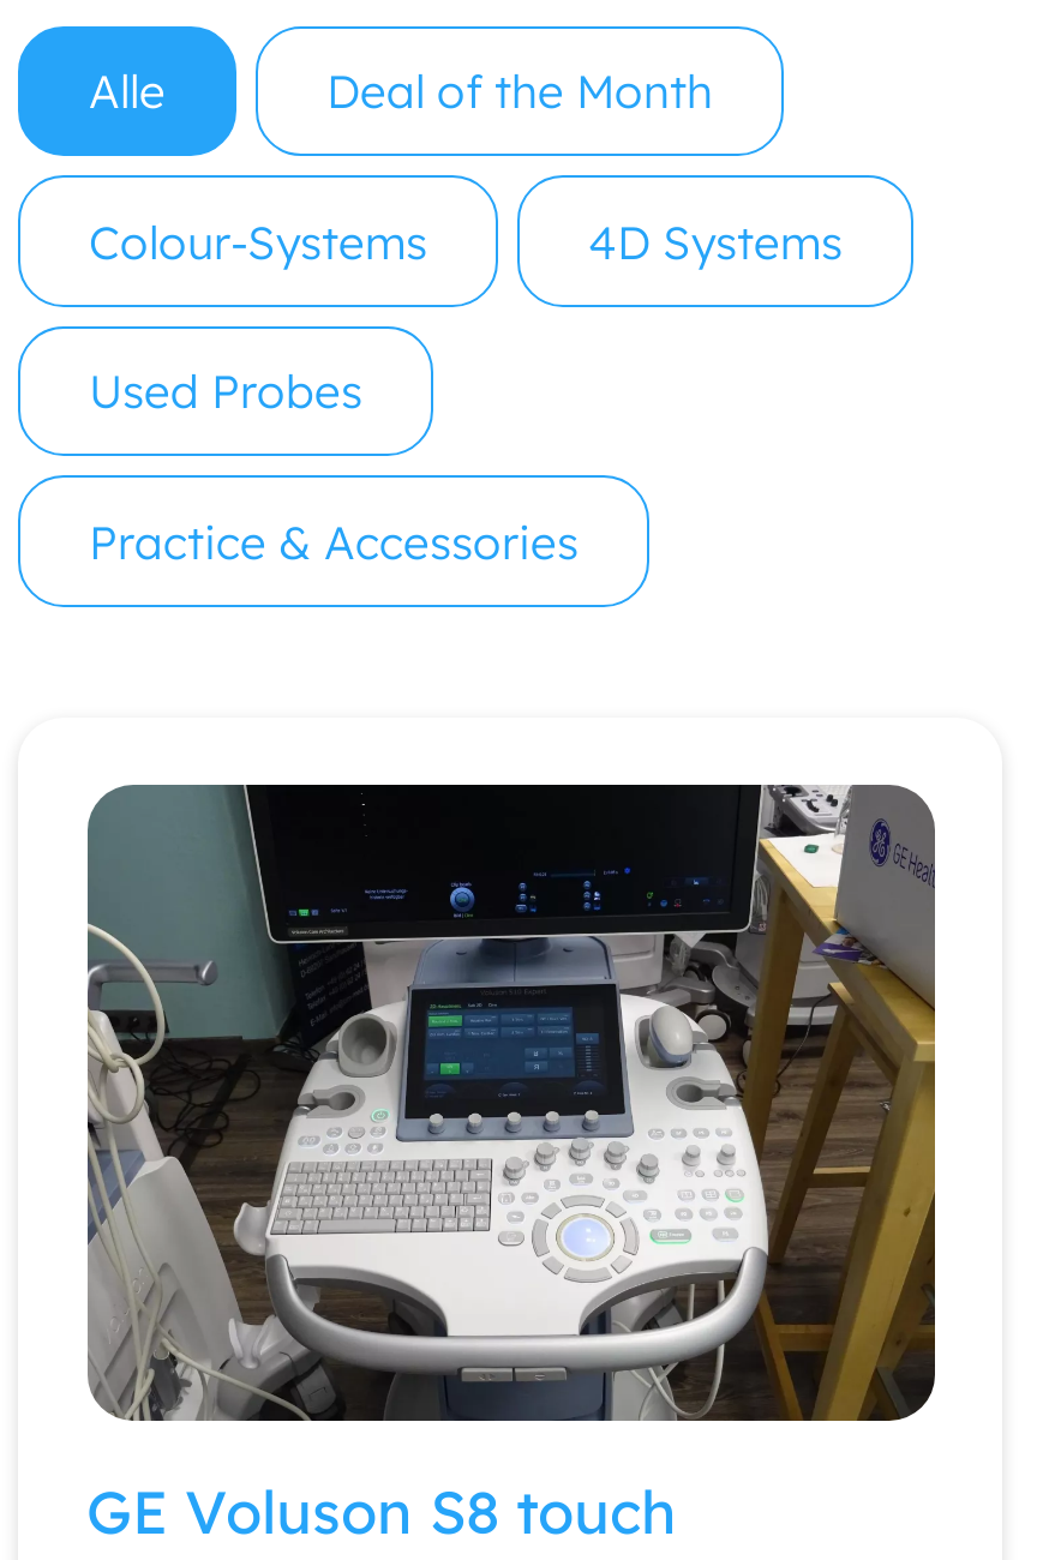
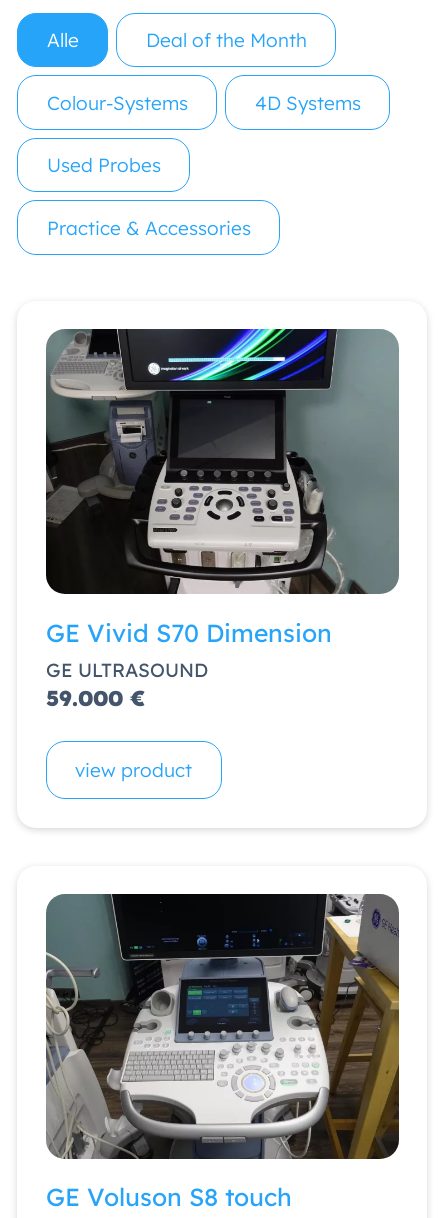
+ [image]
+ GE Vivid S70 Dimension
+ GE ULTRASOUND
+ 59.000 €
+ view product
